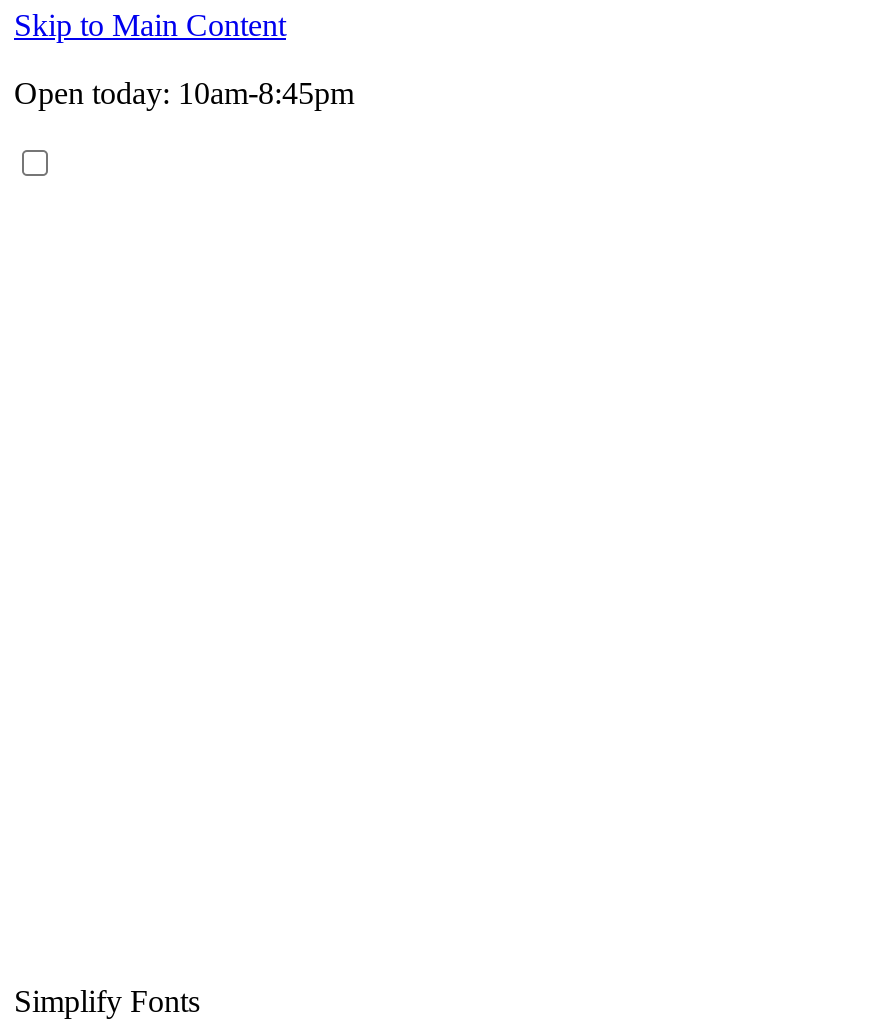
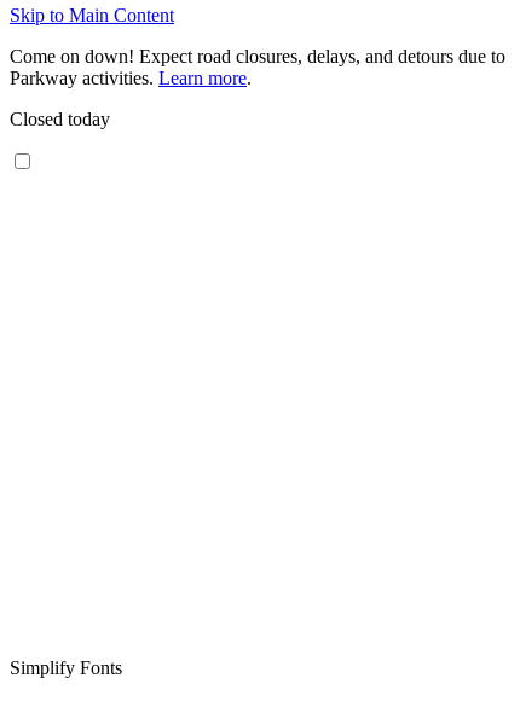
- Open today: 10am-8:45pm
+ Come on down! Expect road closures, delays, and detours due to
+ Parkway activities. Learn more.
+ Closed today
